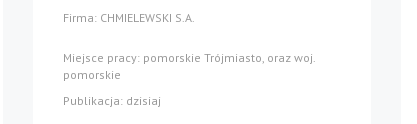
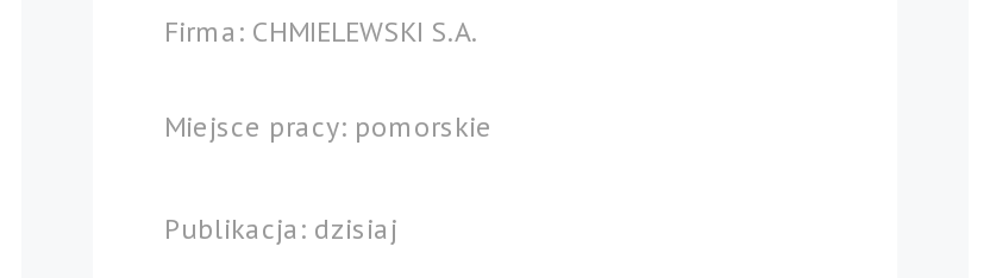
- Miejsce pracy: pomorskie Trójmiasto, oraz woj.
- pomorskie
+ Miejsce pracy: pomorskie
